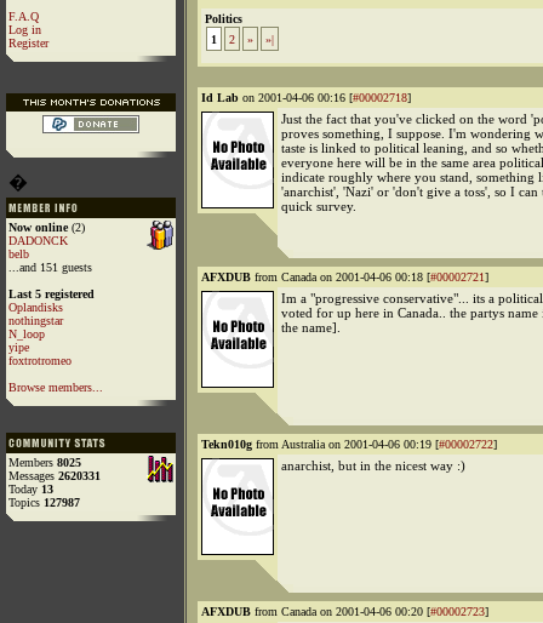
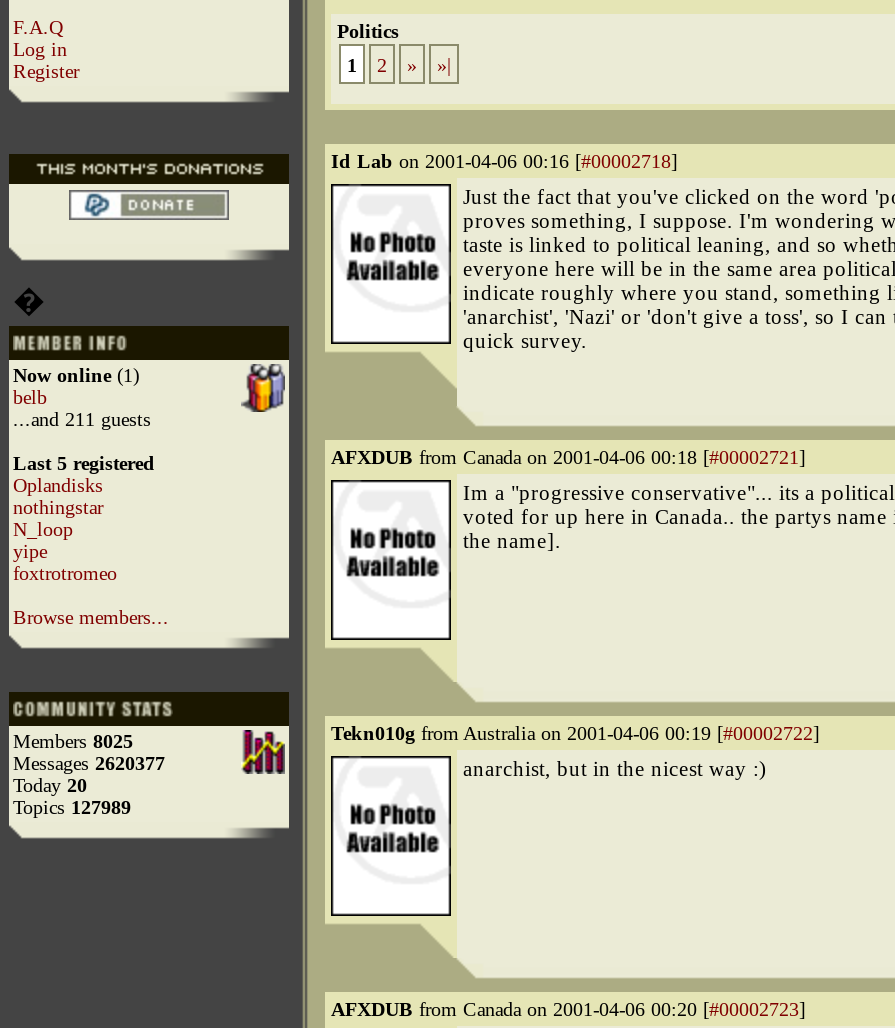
- Now online (2)
- DADONCK
+ Now online (1)

- ...and 151 guests
+ ...and 211 guests

- Messages 2620331
+ Messages 2620377

- Today13
+ Today20

- Topics 127987
+ Topics 127989
